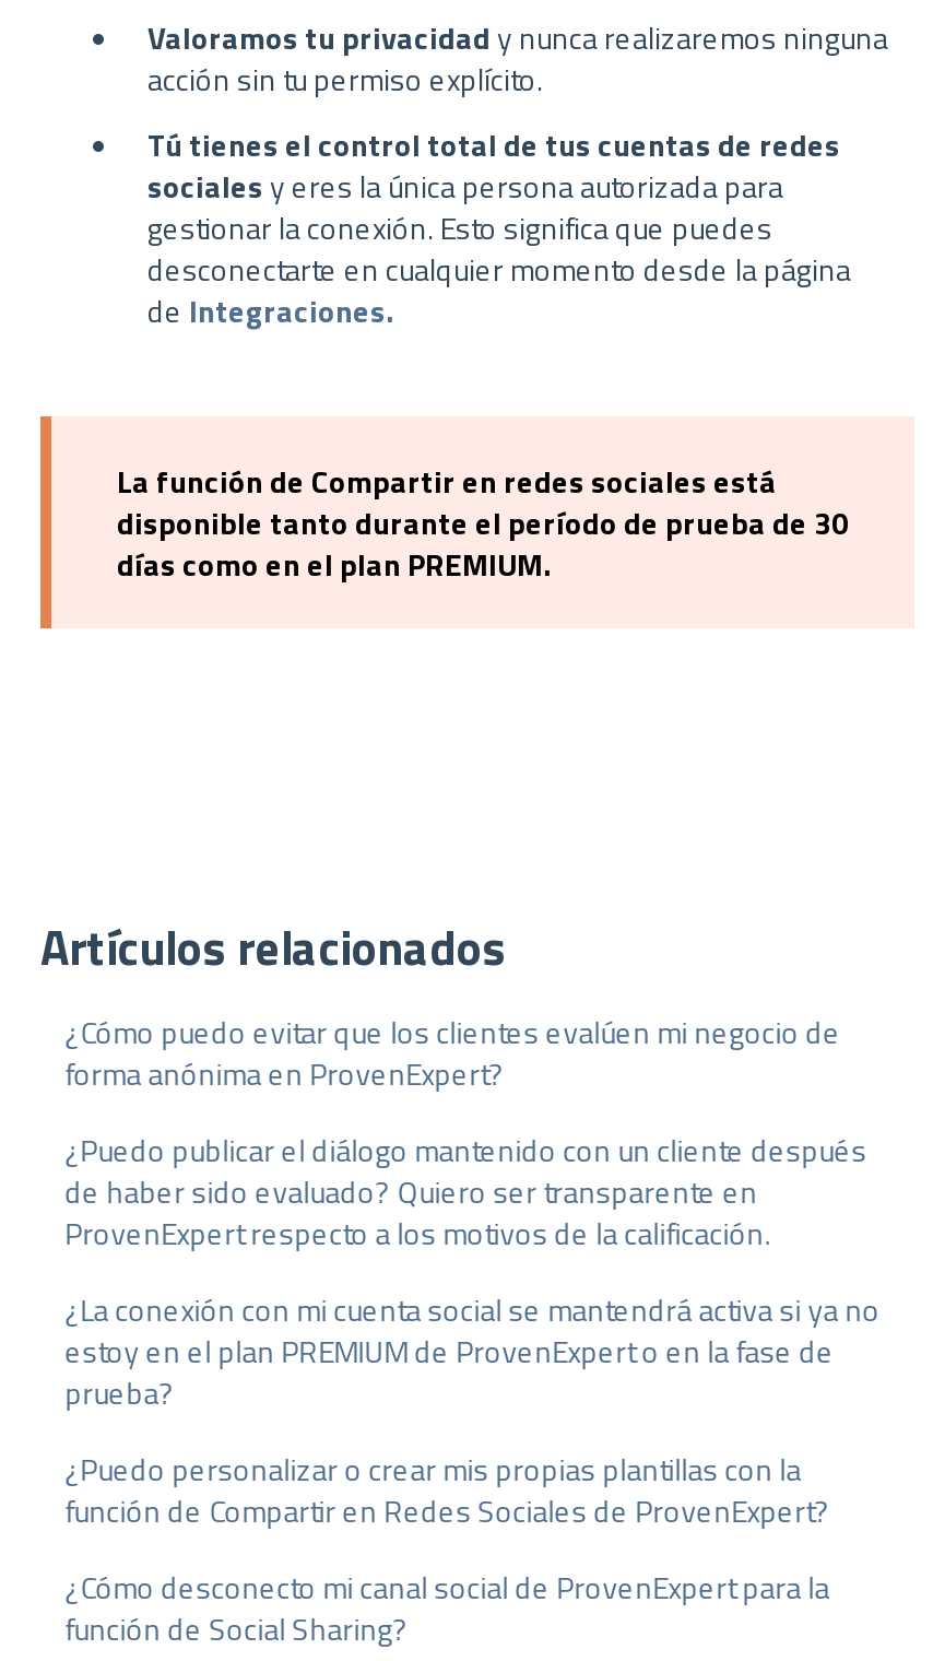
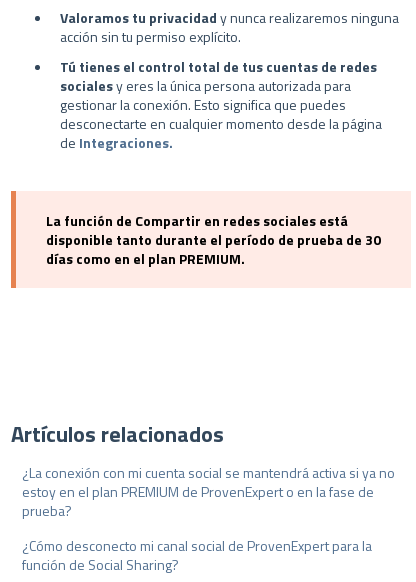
- ¿Cómo puedo evitar que los clientes evalúen mi negocio de
- forma anónima en ProvenExpert?
- ¿Puedo publicar el diálogo mantenido con un cliente después
- de haber sido evaluado? Quiero ser transparente en
- ProvenExpert respecto a los motivos de la calificación.

- ¿Puedo personalizar o crear mis propias plantillas con la
- función de Compartir en Redes Sociales de ProvenExpert?
